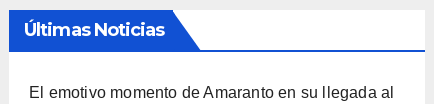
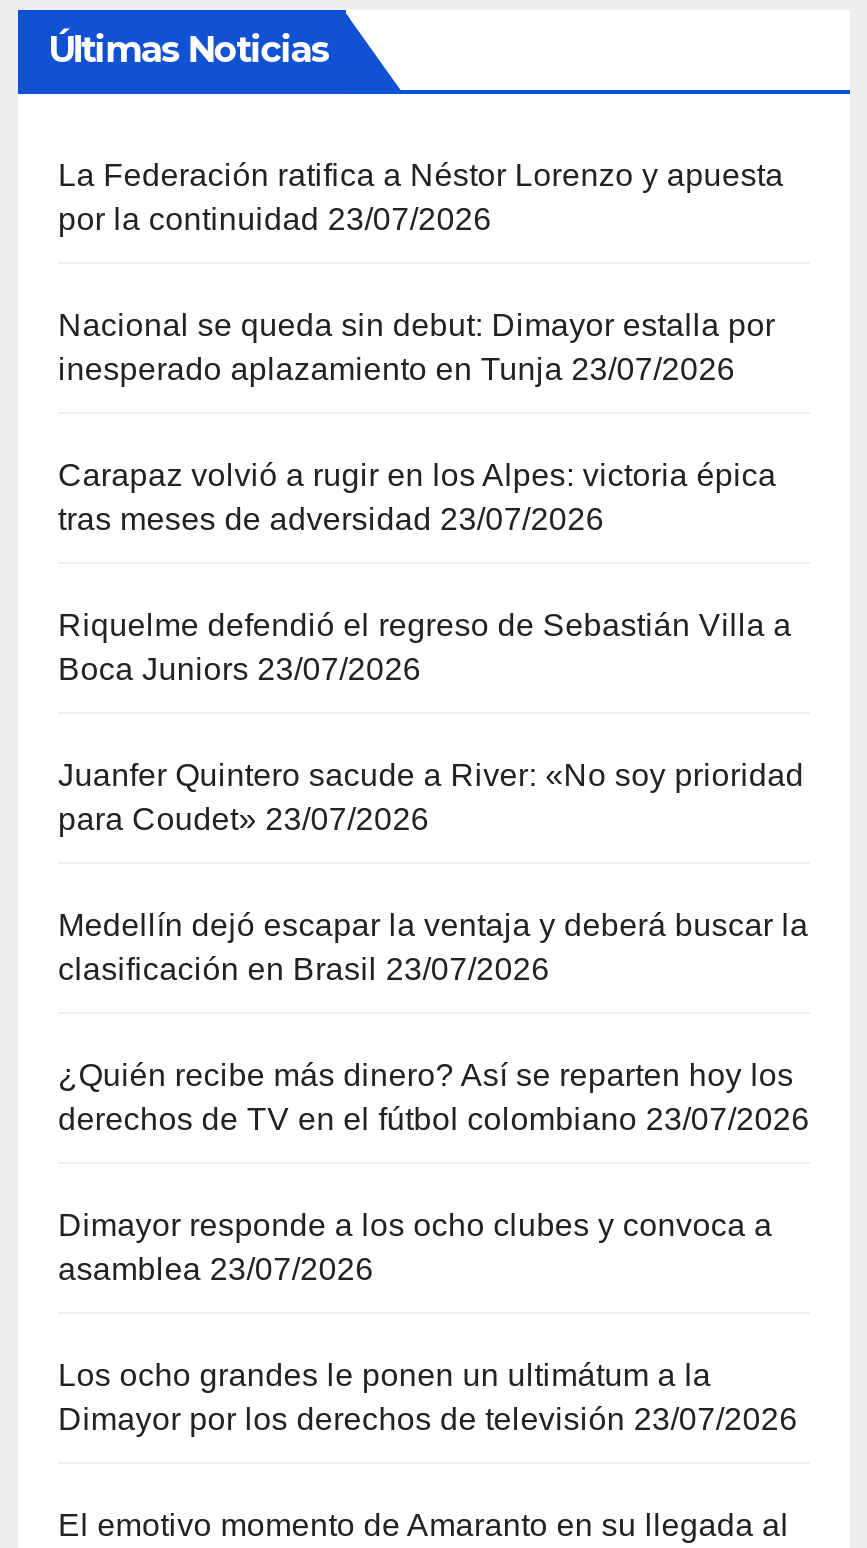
+ La Federación ratifica a Néstor Lorenzo y apuesta
+ por la continuidad 23/07/2026
+ Nacional se queda sin debut: Dimayor estalla por
+ inesperado aplazamiento en Tunja 23/07/2026
+ Carapaz volvió a rugir en los Alpes: victoria épica
+ tras meses de adversidad 23/07/2026
+ Riquelme defendió el regreso de Sebastián Villa a
+ Boca Juniors 23/07/2026
+ Juanfer Quintero sacude a River: «No soy prioridad
+ para Coudet» 23/07/2026
+ Medellín dejó escapar la ventaja y deberá buscar la
+ clasificación en Brasil 23/07/2026
+ ¿Quién recibe más dinero? Así se reparten hoy los
+ derechos de TV en el fútbol colombiano 23/07/2026
+ Dimayor responde a los ocho clubes y convoca a
+ asamblea 23/07/2026
+ Los ocho grandes le ponen un ultimátum a la
+ Dimayor por los derechos de televisión 23/07/2026
